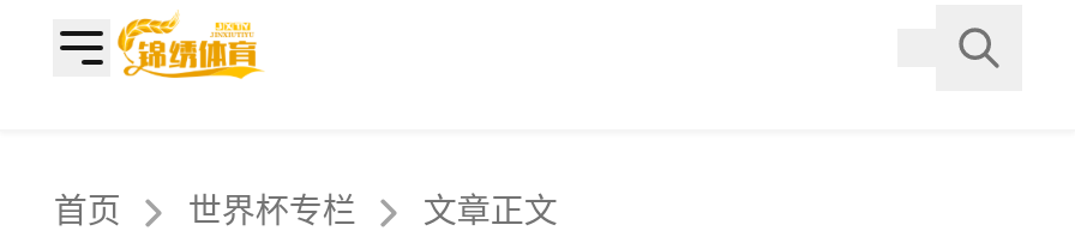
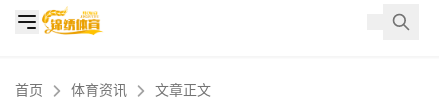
- 世界杯专栏
+ 体育资讯
